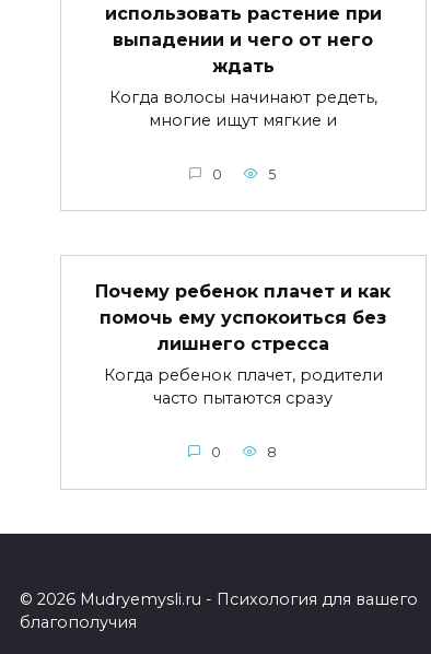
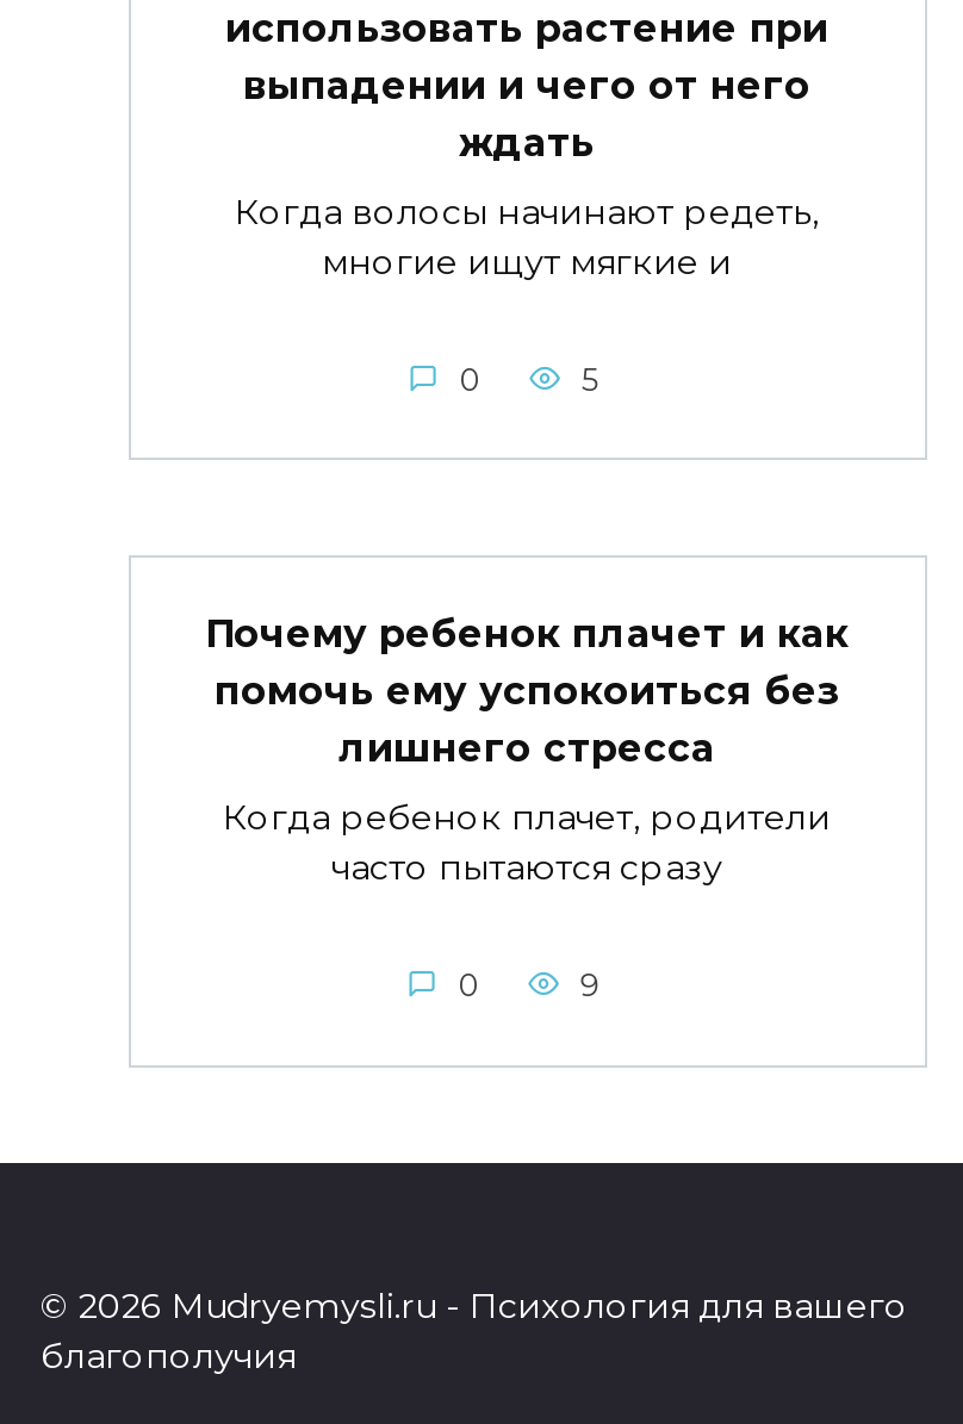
- 8
+ 9
